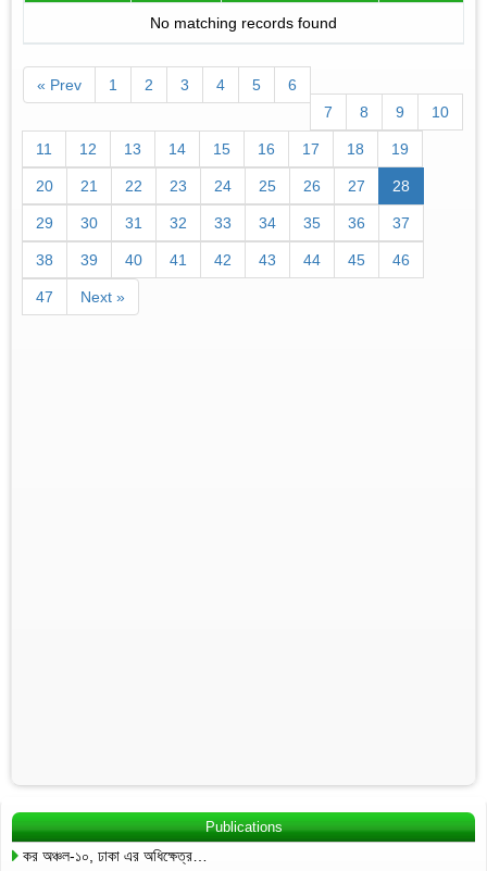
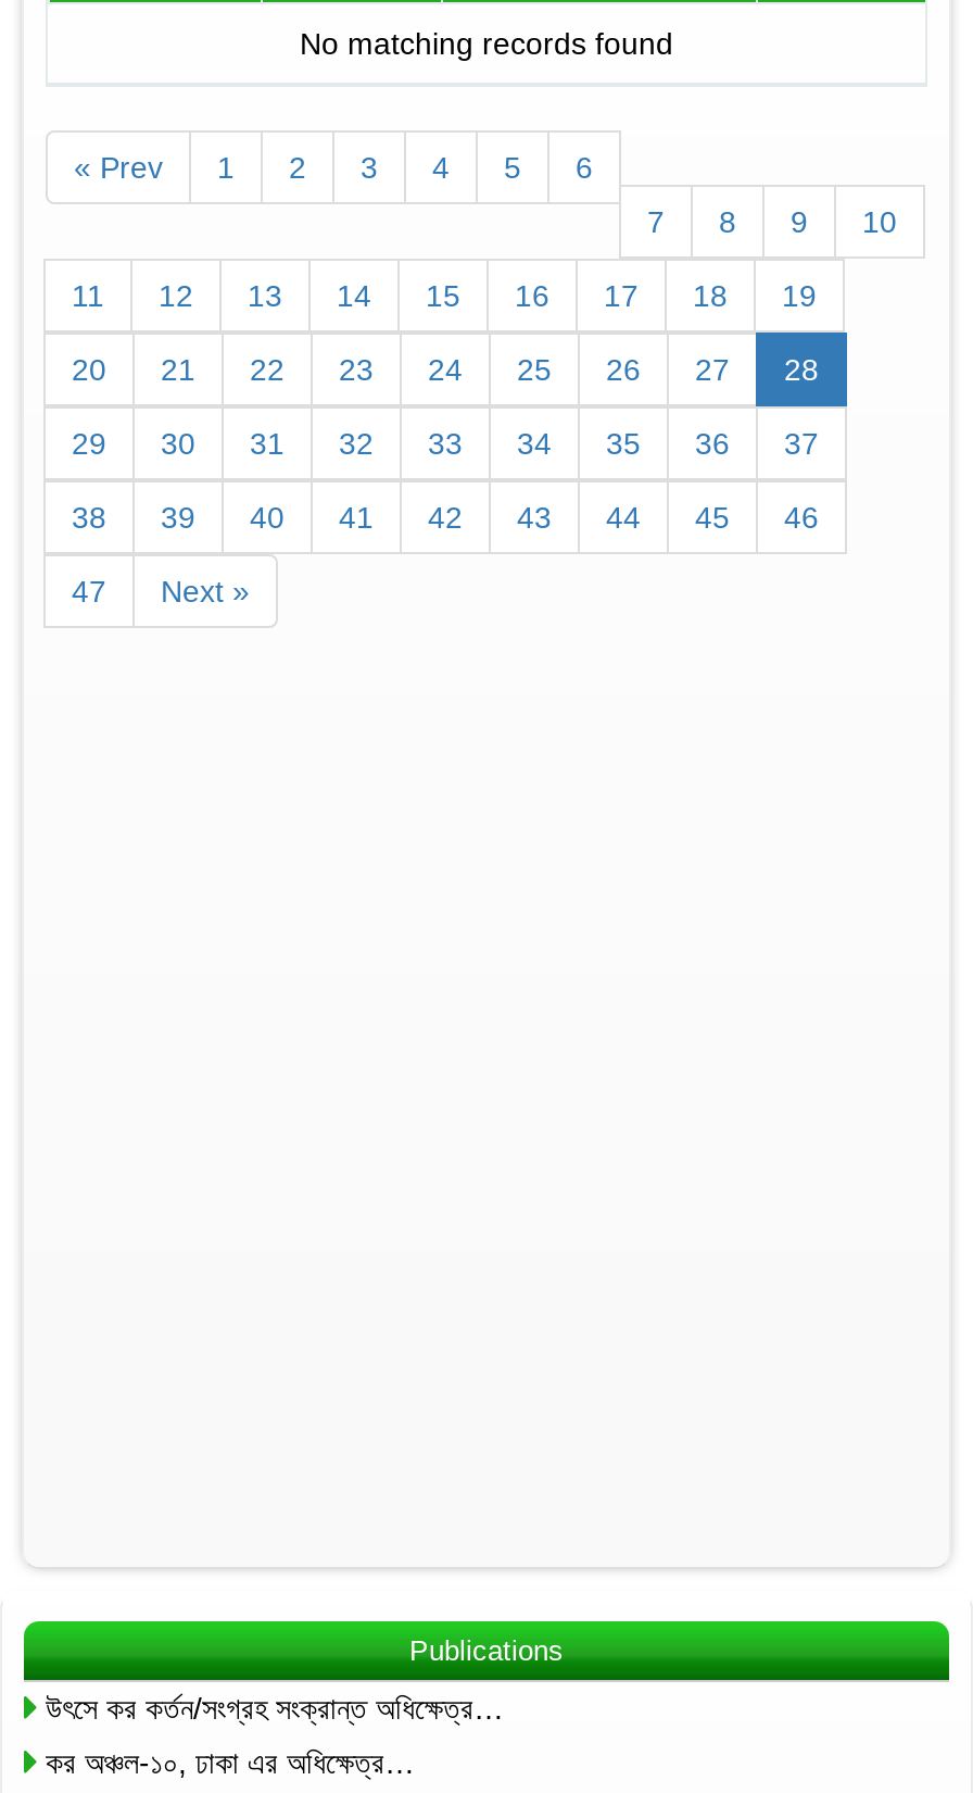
+ উৎসে কর কর্তন/সংগ্রহ সংক্রান্ত অধিক্ষেত্র…
